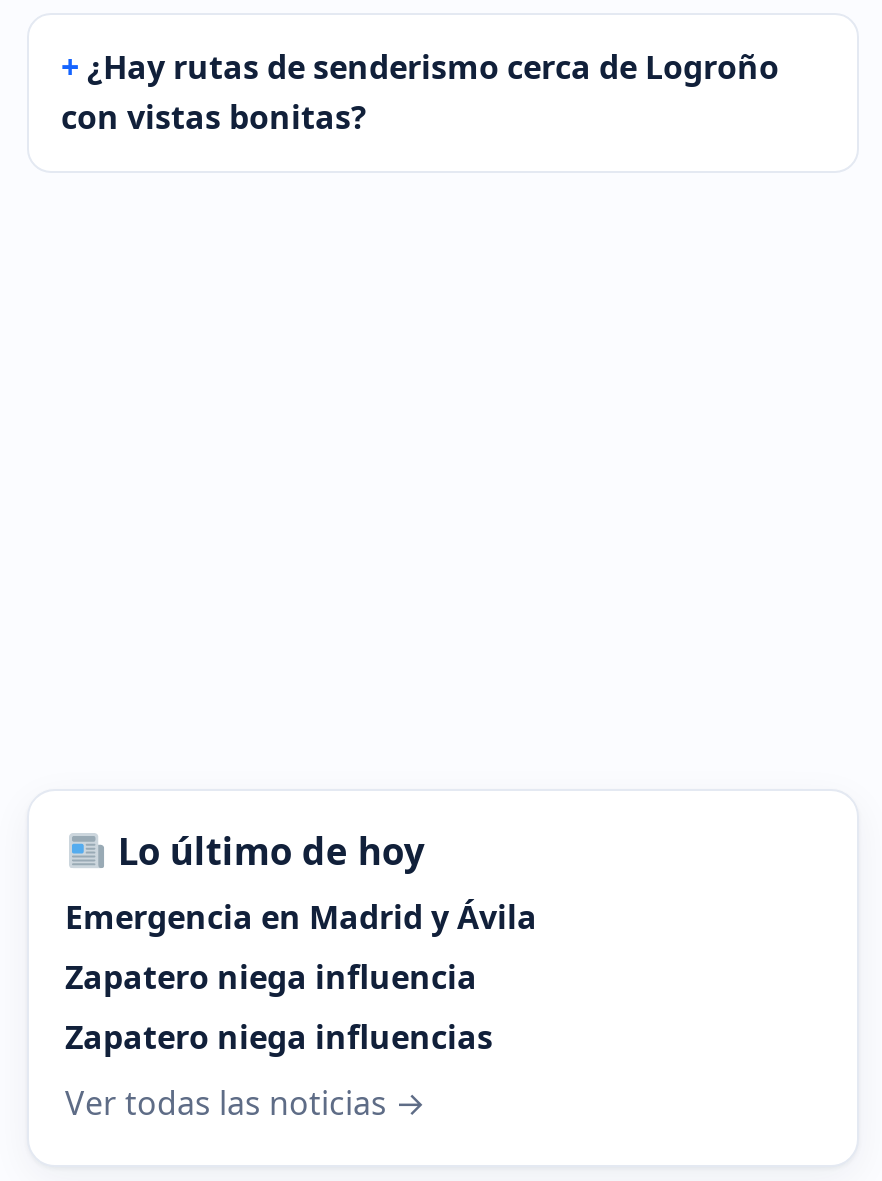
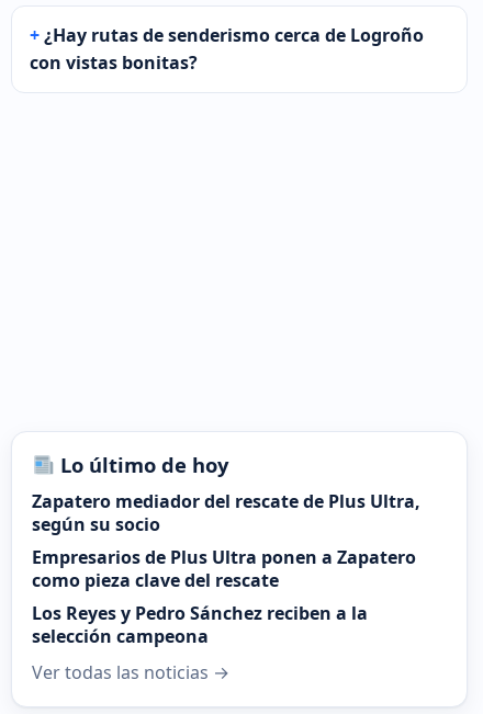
- Emergencia en Madrid y Ávila
- Zapatero niega influencia
- Zapatero niega influencias
+ Zapatero mediador del rescate de Plus Ultra,
+ según su socio
+ Empresarios de Plus Ultra ponen a Zapatero
+ como pieza clave del rescate
+ Los Reyes y Pedro Sánchez reciben a la
+ selección campeona
